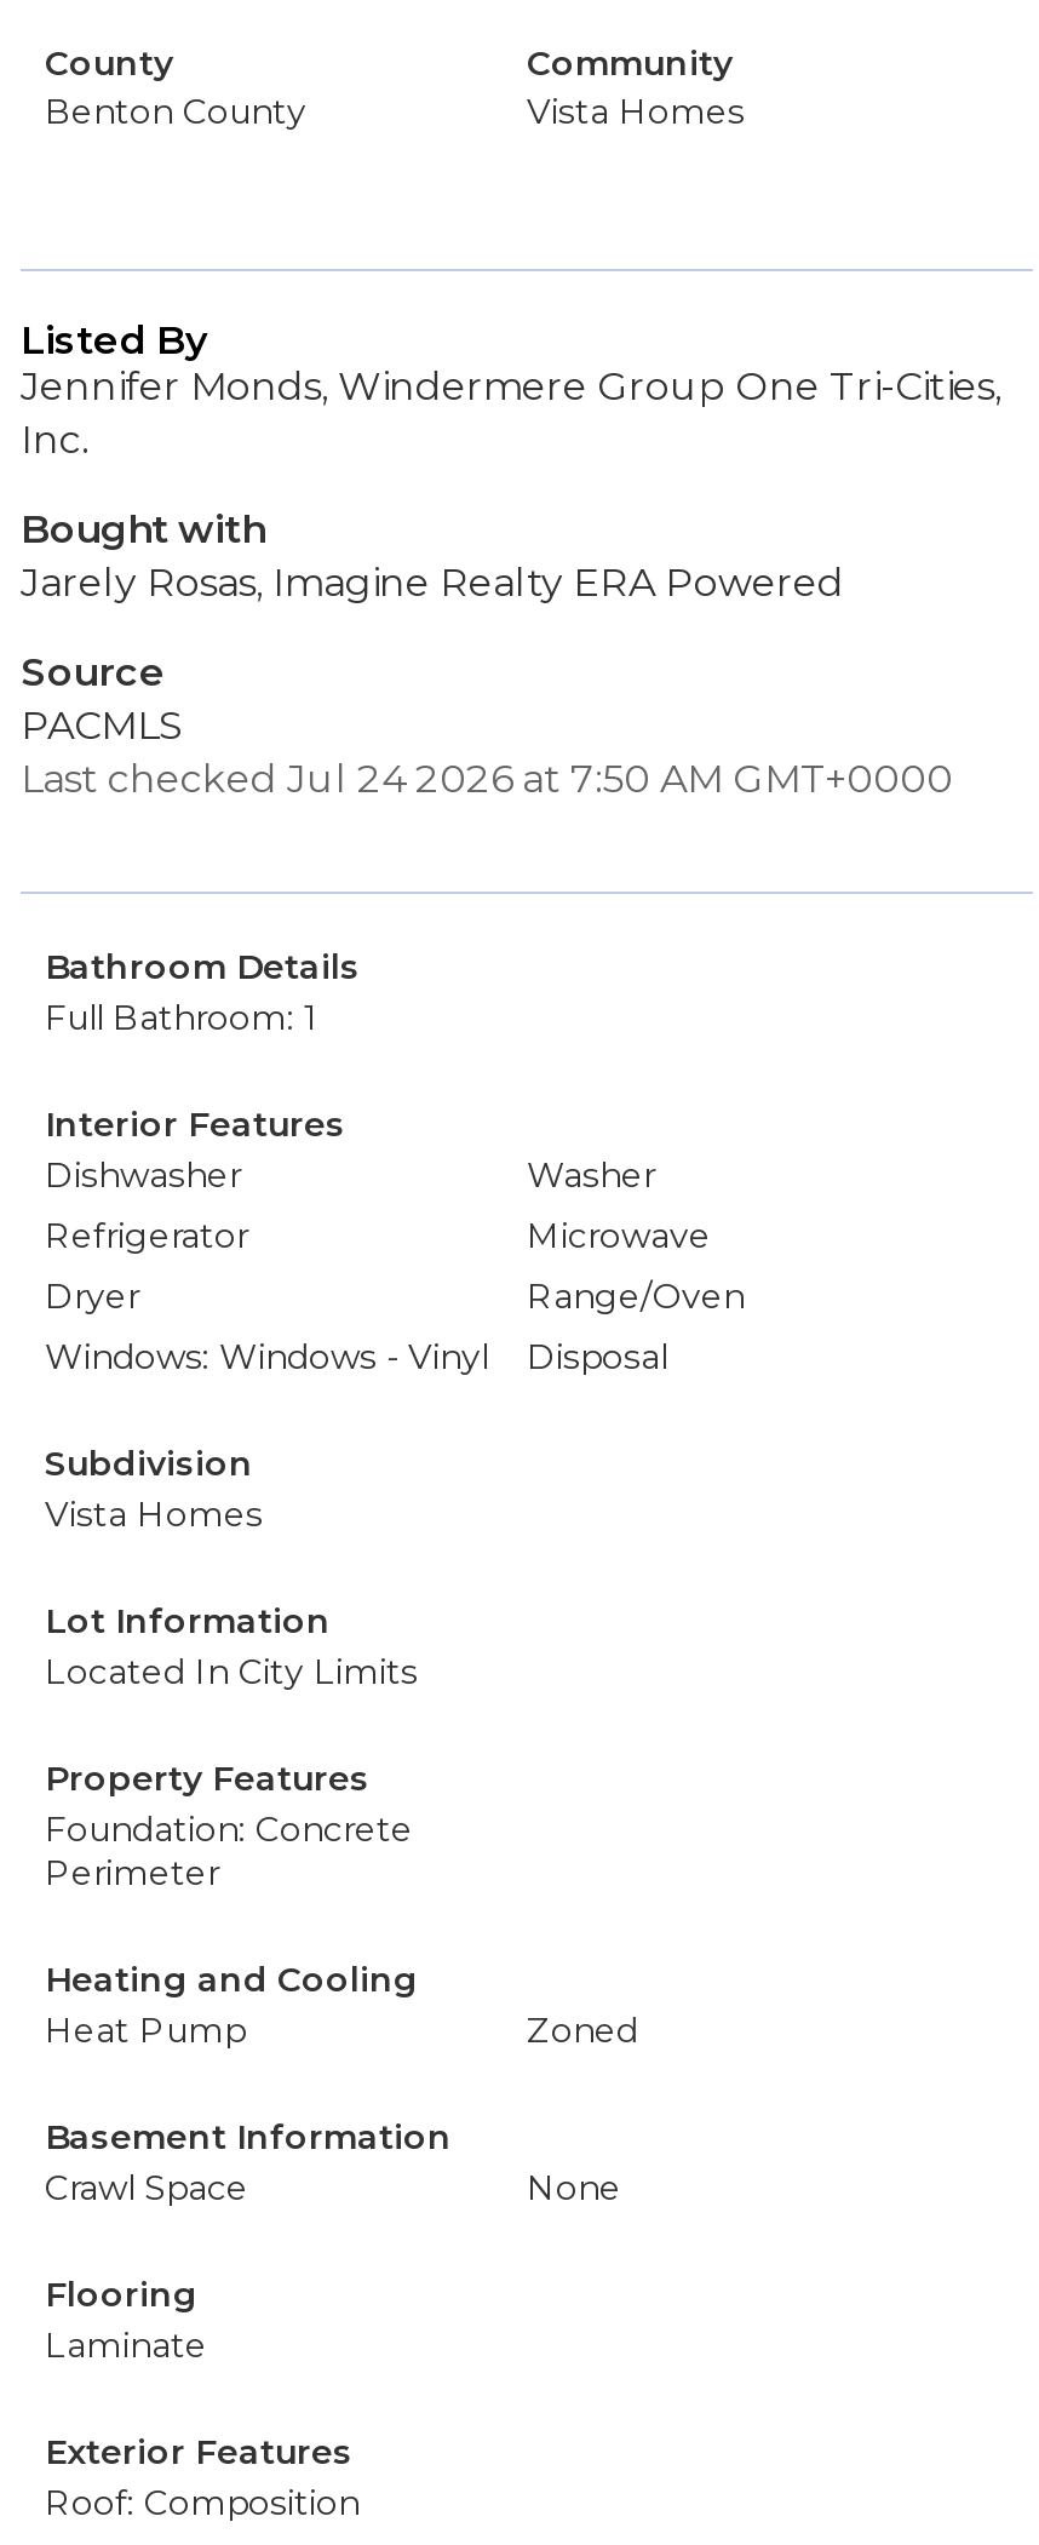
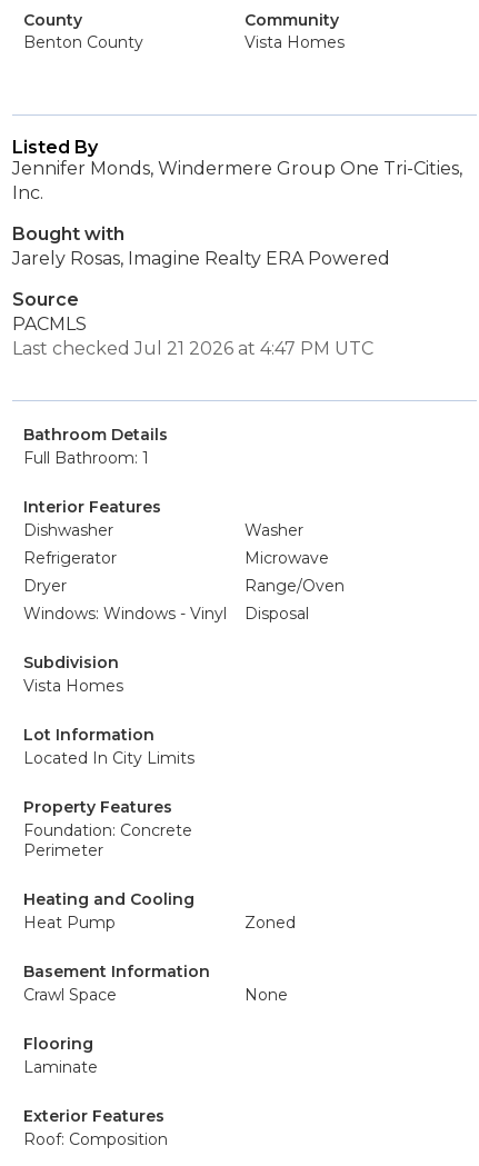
- Last checked Jul 24 2026 at 7:50 AM GMT+0000
+ Last checked Jul 21 2026 at 4:47 PM UTC
